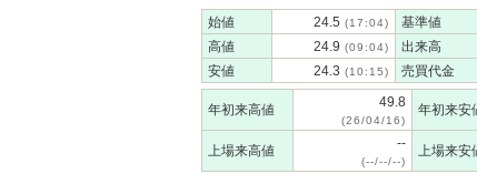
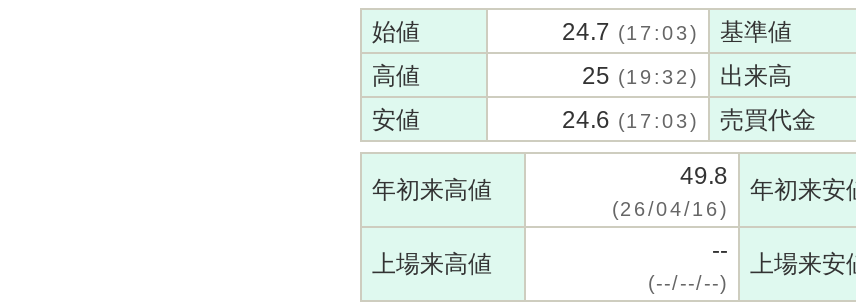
- 24.5 (17:04) 基準値
+ 24.7 (17:03) 基準値

- 24.9 (09:04) 出来高
+ 25 (19:32) 出来高

- 24.3 (10:15) 売買代金
+ 24.6 (17:03) 売買代金
